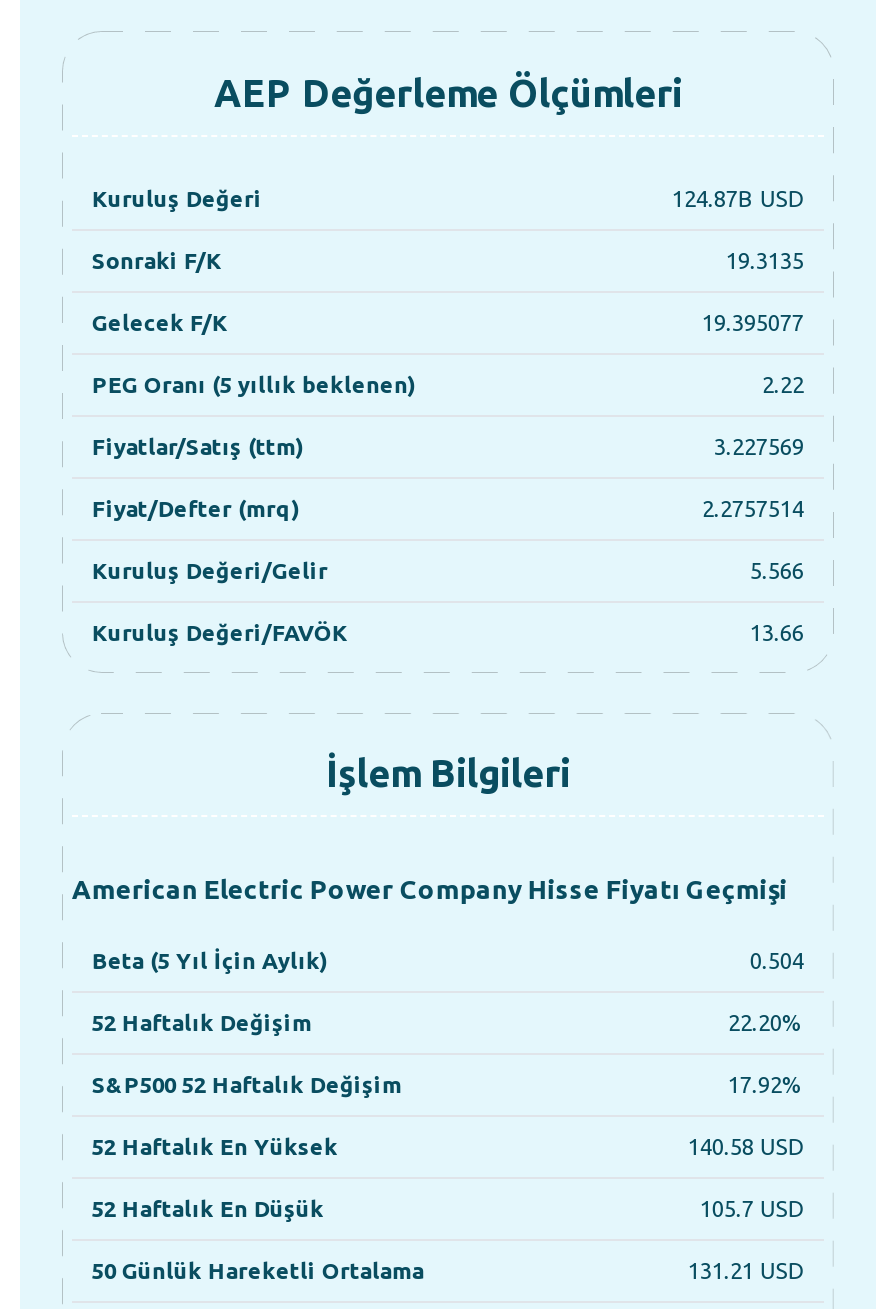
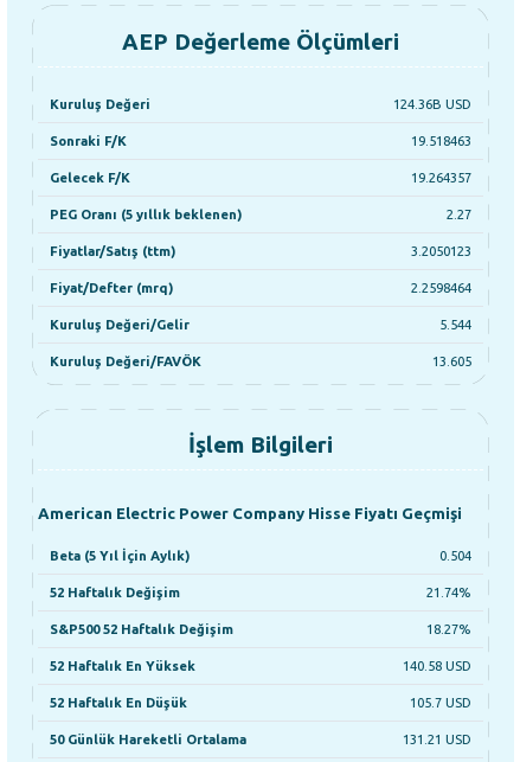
- 124.87B USD
+ 124.36B USD

- 19.3135
+ 19.518463

- 19.395077
+ 19.264357

- 2.22
+ 2.27

- 3.227569
+ 3.2050123

- 2.2757514
+ 2.2598464

- 5.566
+ 5.544

- 13.66
+ 13.605

- 22.20%
+ 21.74%

- 17.92%
+ 18.27%
